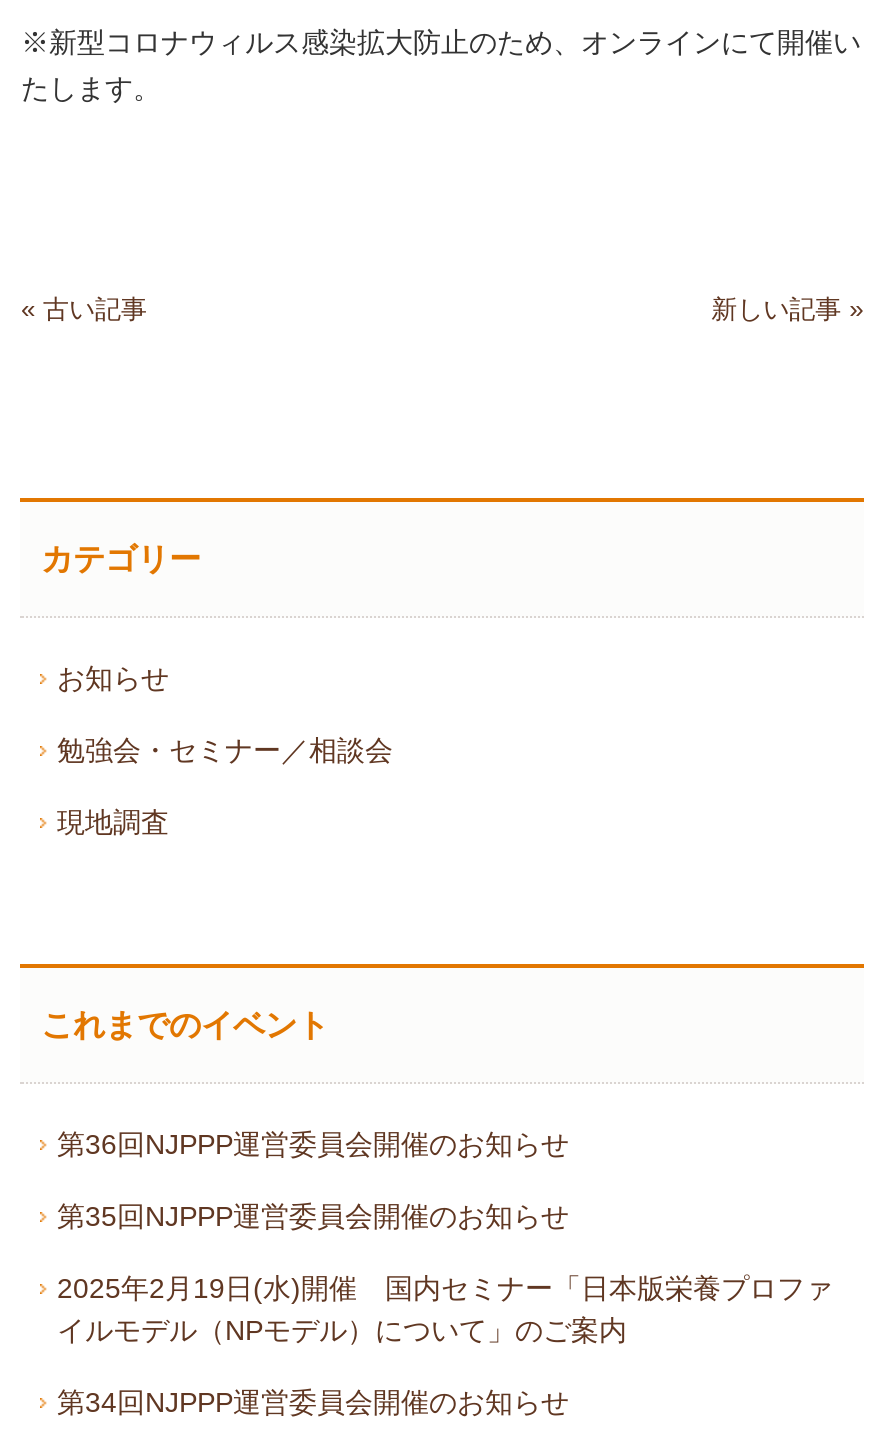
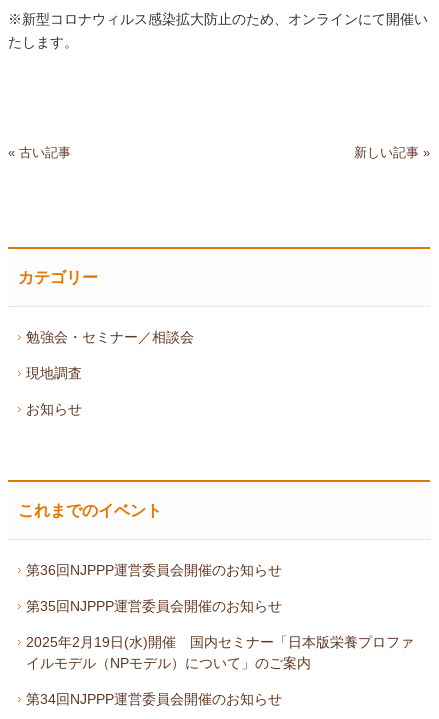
moved down: お知らせ

moved up: 勉強会・セミナー／相談会 | 現地調査
